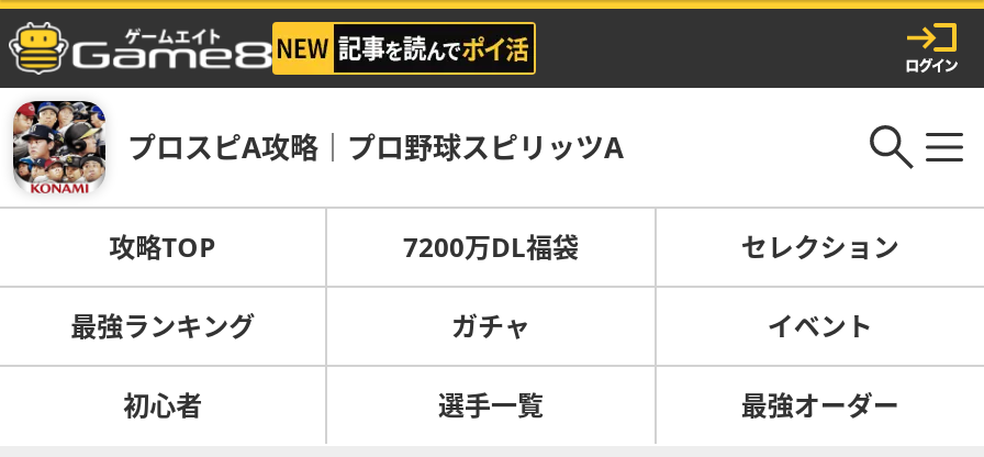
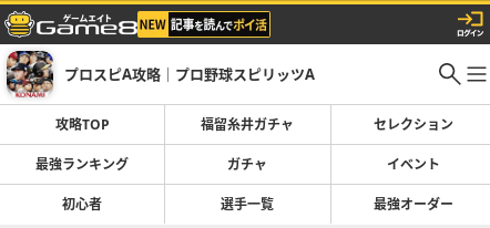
- 7200万DL福袋
+ 福留糸井ガチャ
